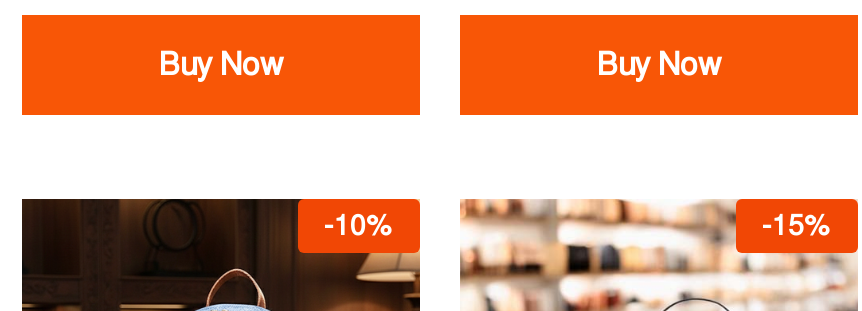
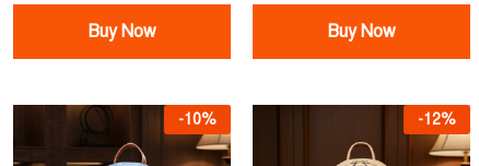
- -15%
+ -12%
